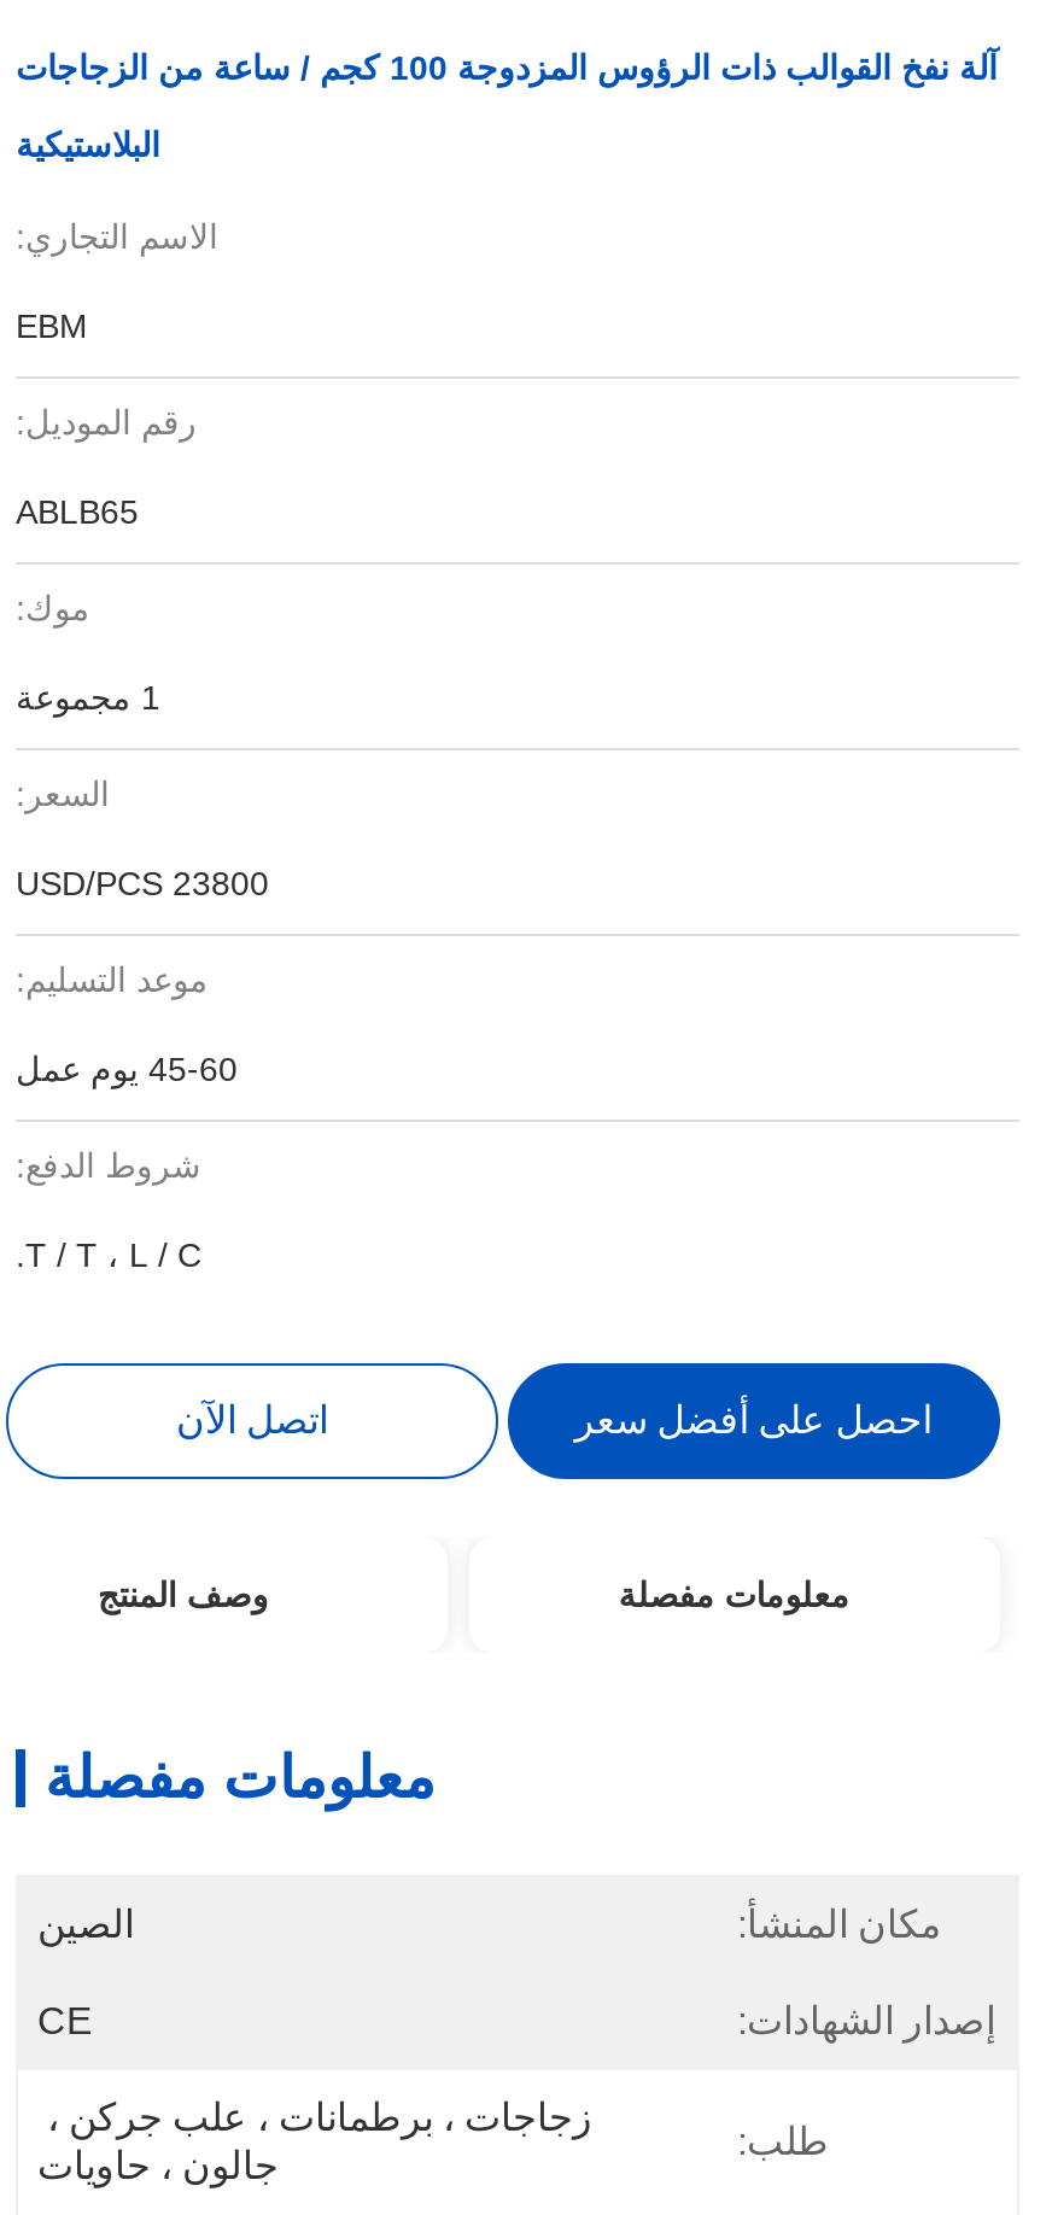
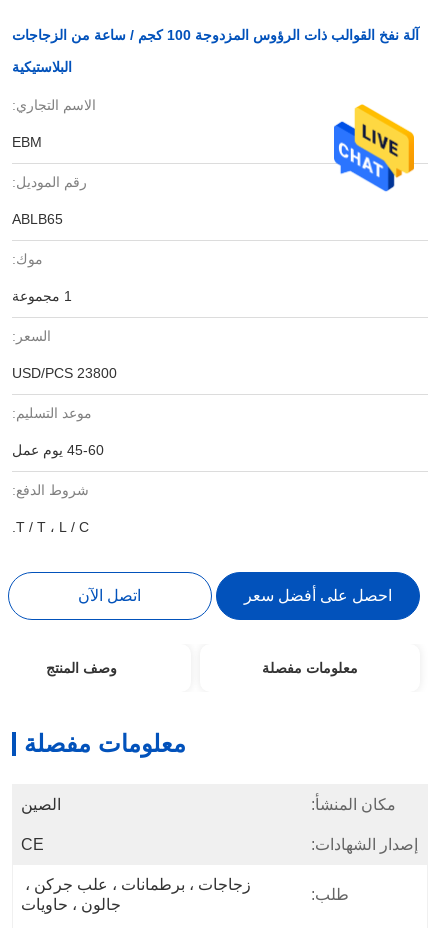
+ [image]
